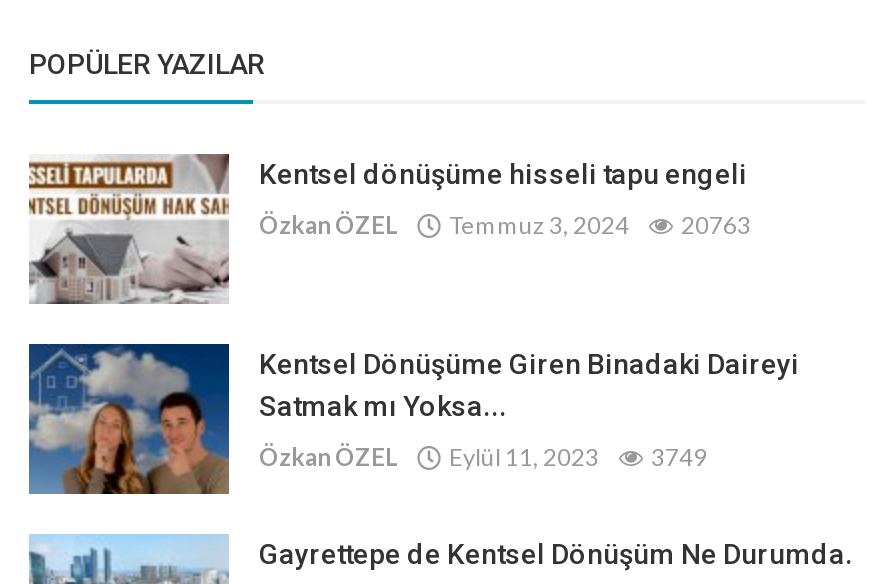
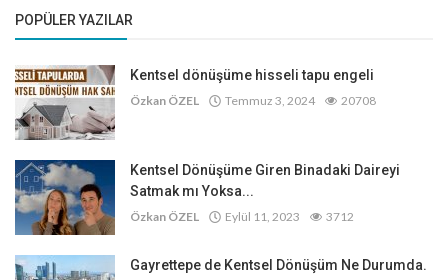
- Özkan ÖZEL Temmuz 3, 2024 20763
+ Özkan ÖZEL Temmuz 3, 2024 20708

- Özkan ÖZEL Eylül 11, 2023 3749
+ Özkan ÖZEL Eylül 11, 2023 3712
